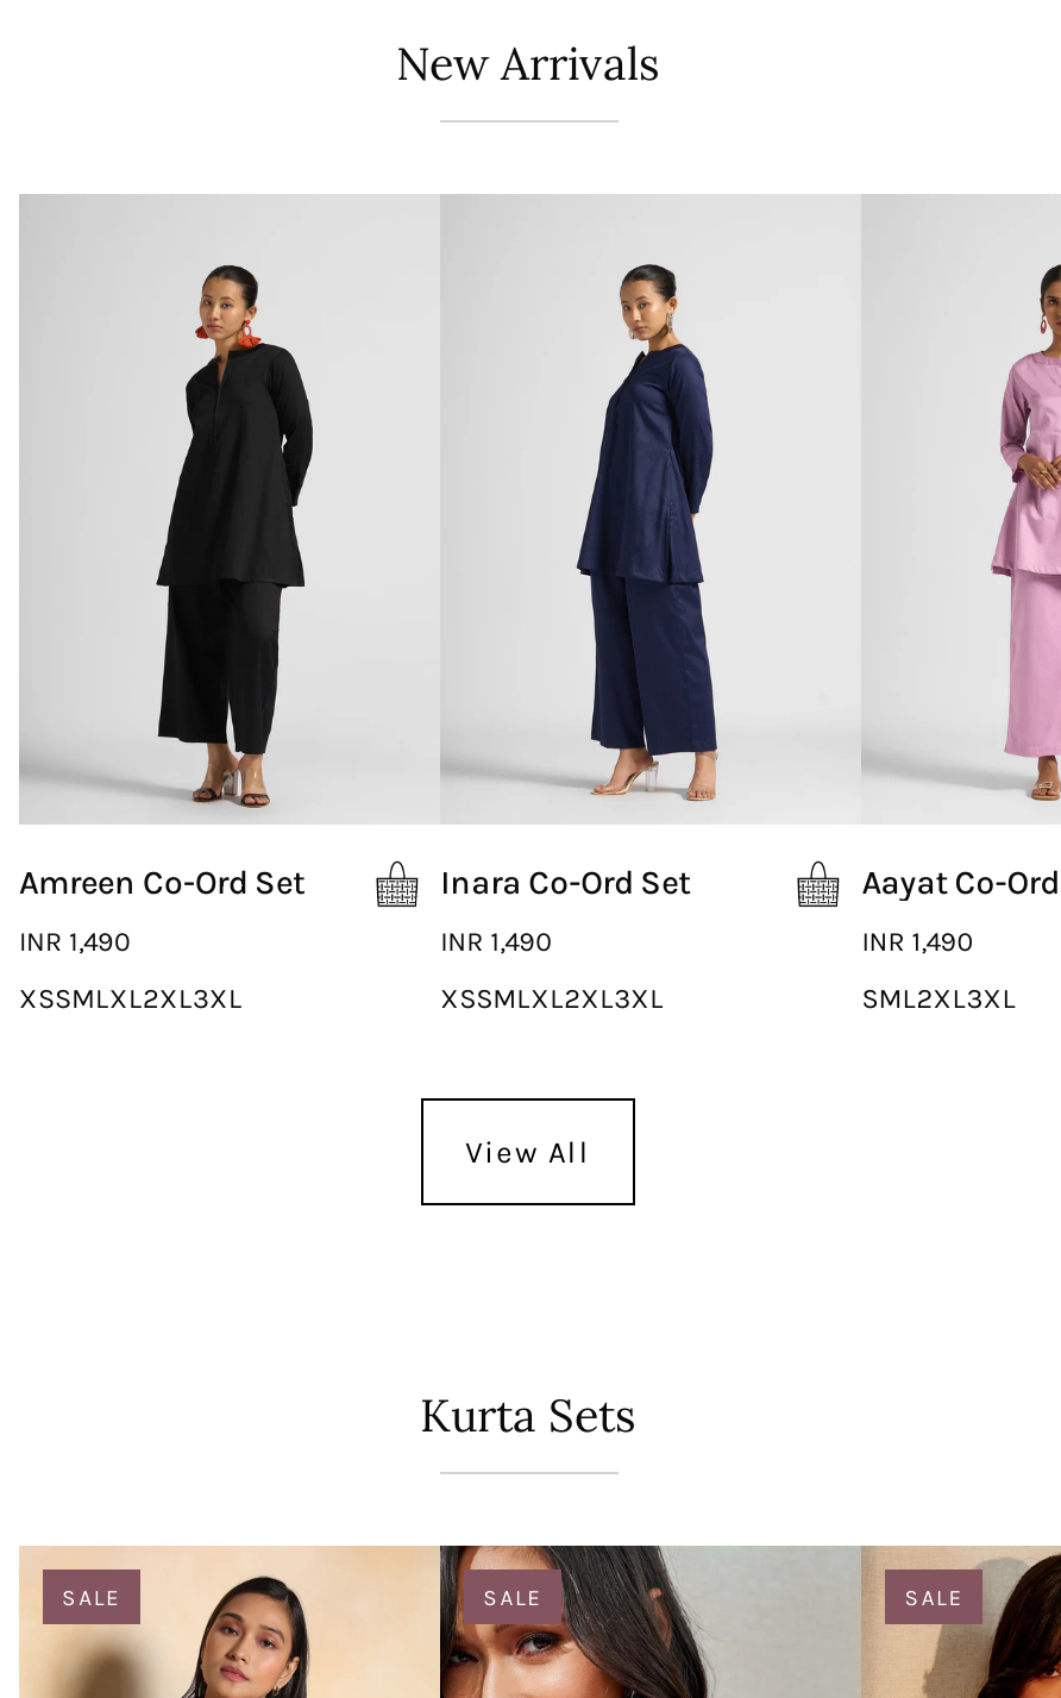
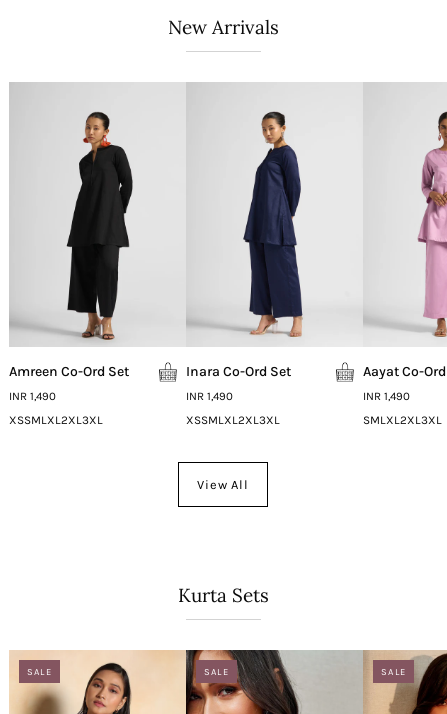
- SM L2XL3XL
+ SMLXL2XL3XL
